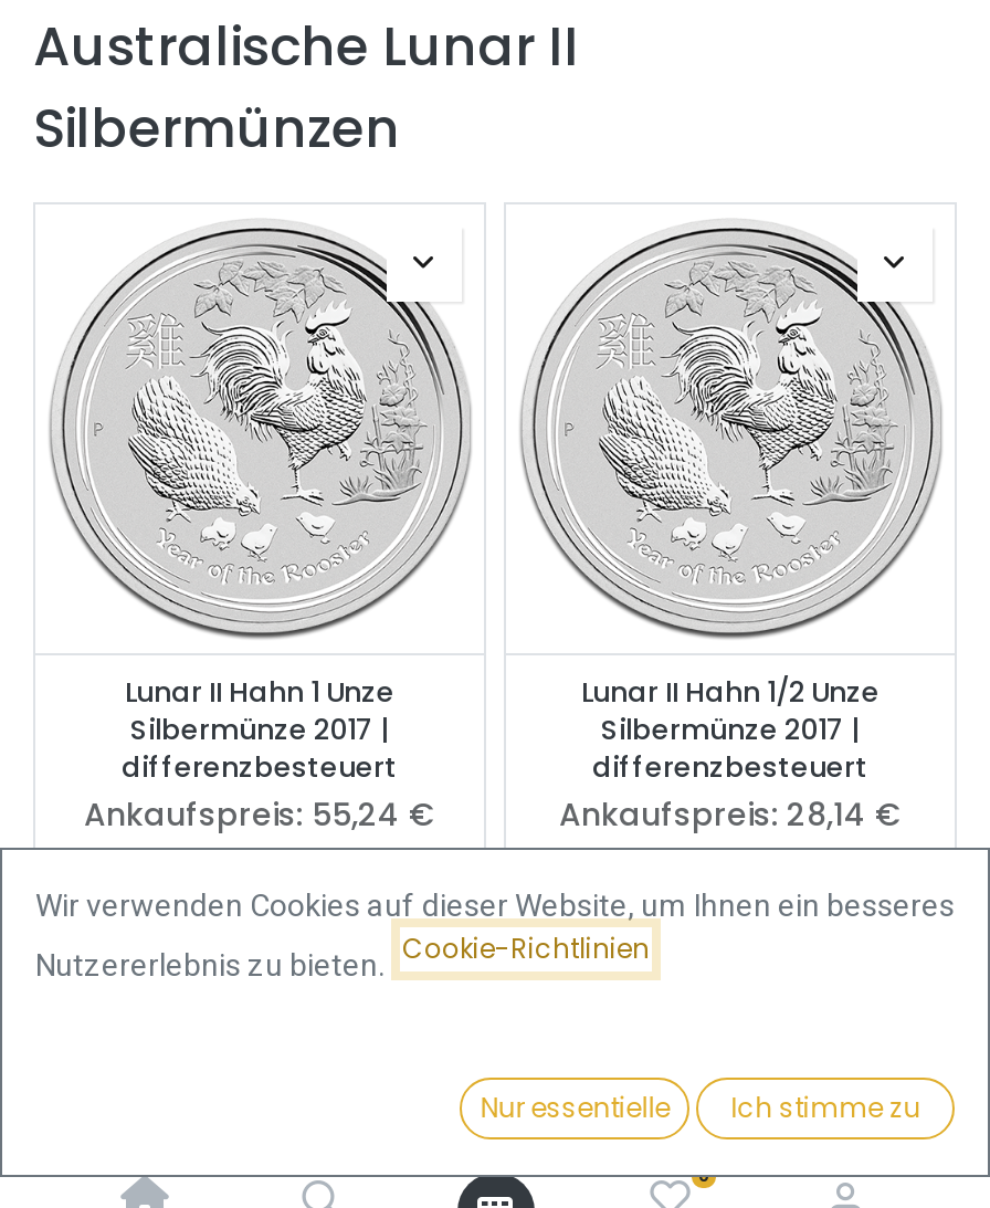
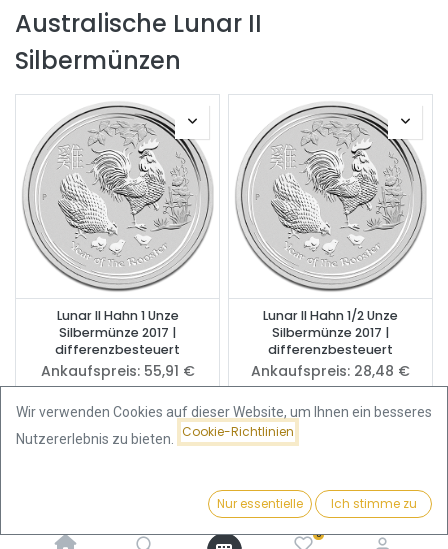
- Ankaufspreis: 55,24 €
+ Ankaufspreis: 55,91 €

- Ankaufspreis: 28,14 €
+ Ankaufspreis: 28,48 €
